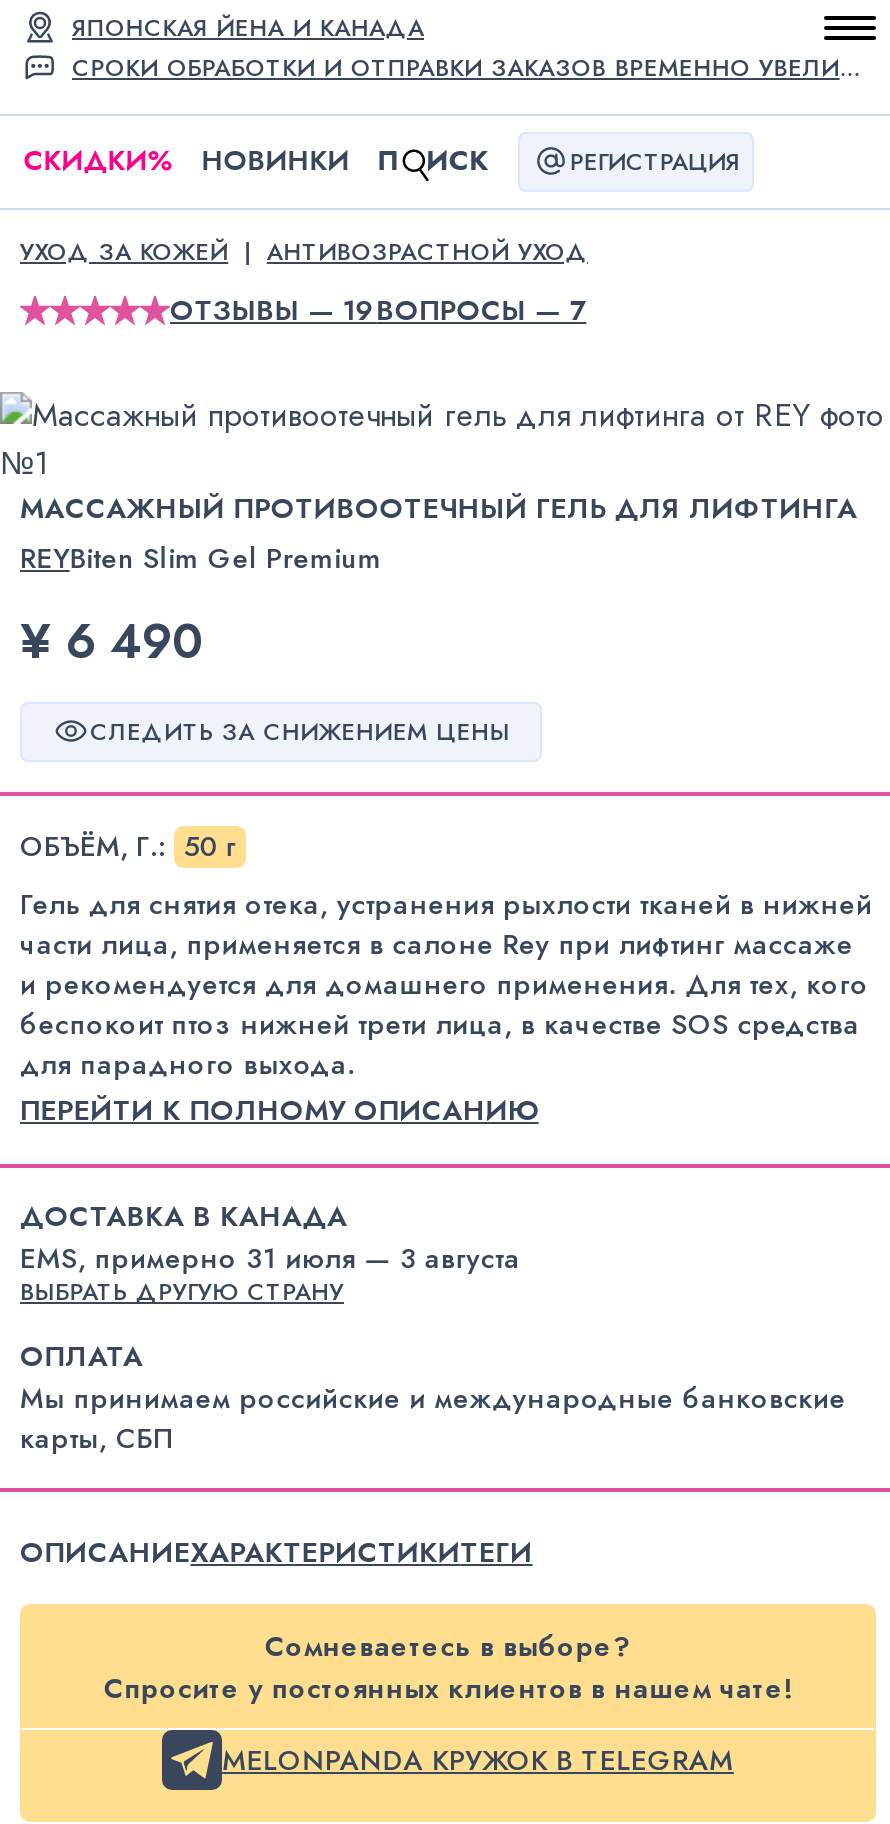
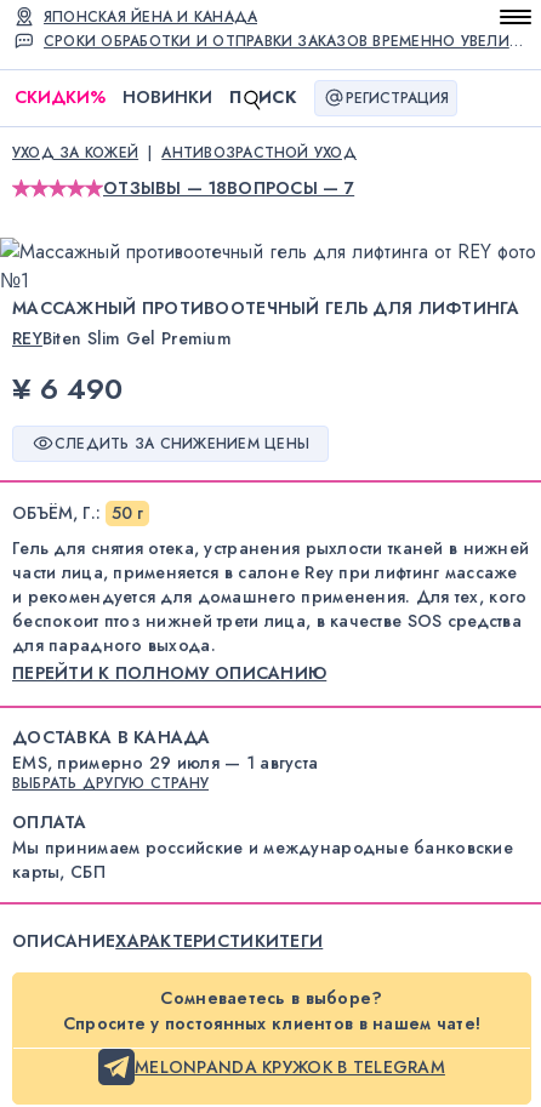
- ОТЗЫВЫ — 19ВОПРОСЫ — 7
+ ОТЗЫВЫ — 18ВОПРОСЫ — 7

- EMS, примерно 31 июля — 3 августа
+ EMS, примерно 29 июля — 1 августа
